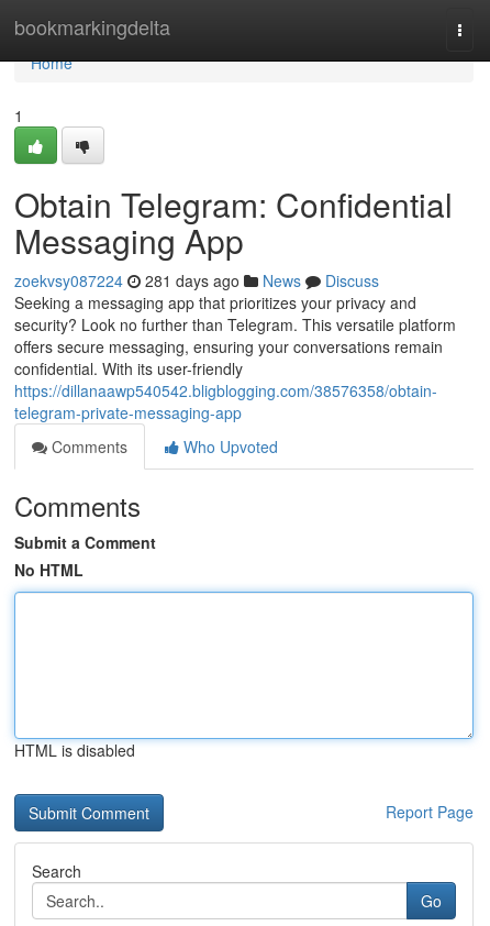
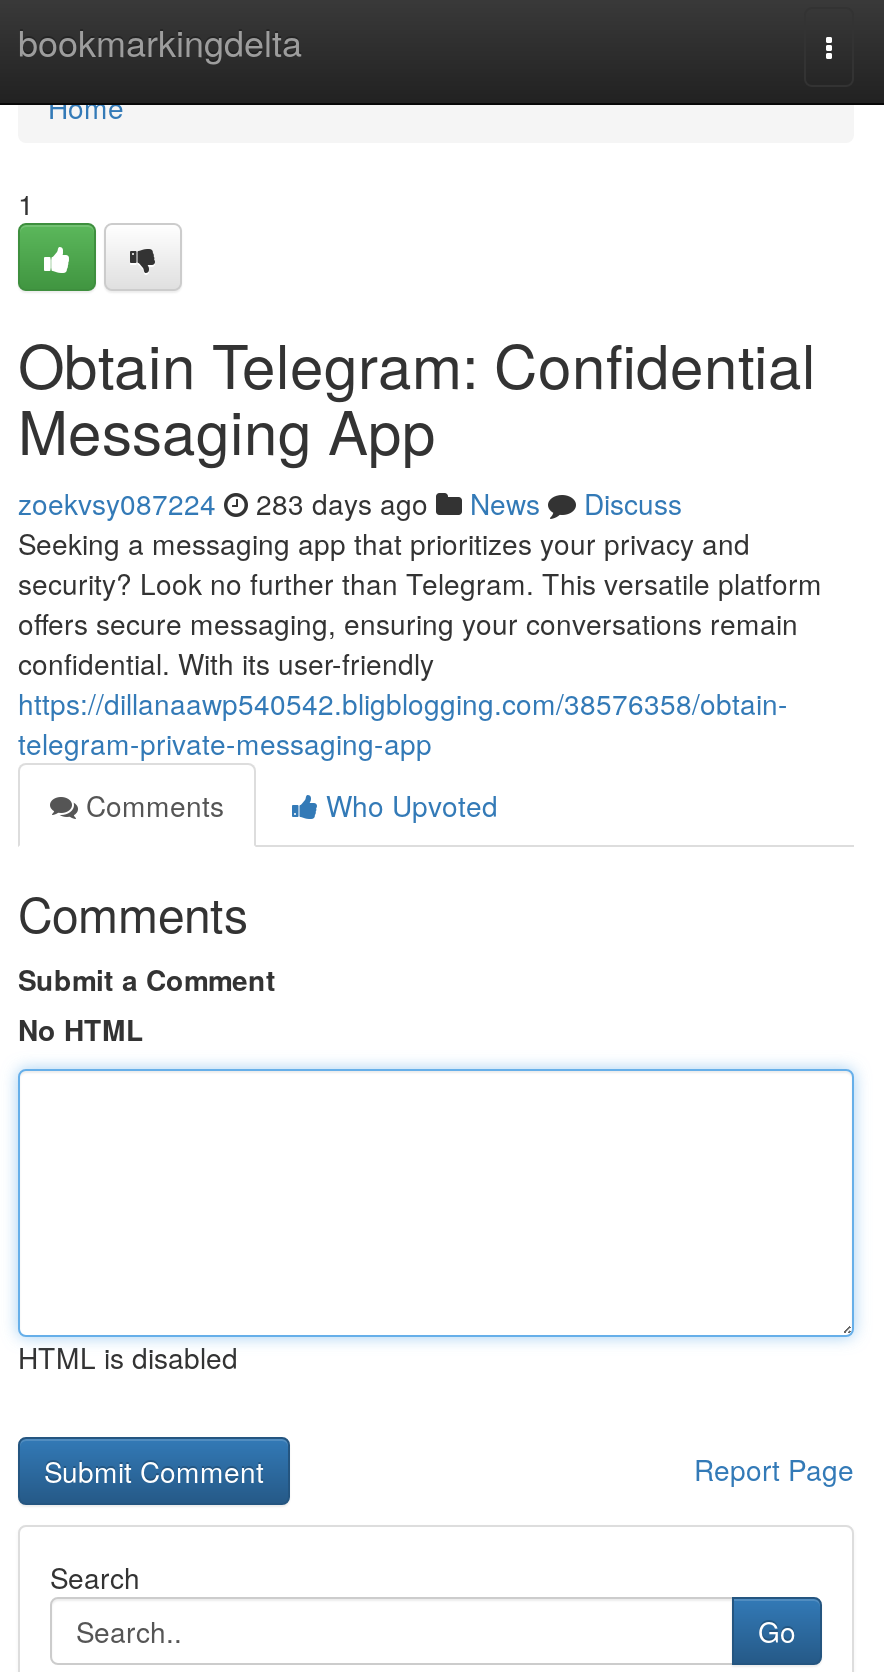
- zoekvsy087224 281 days ago News Discuss
+ zoekvsy087224 283 days ago News Discuss
